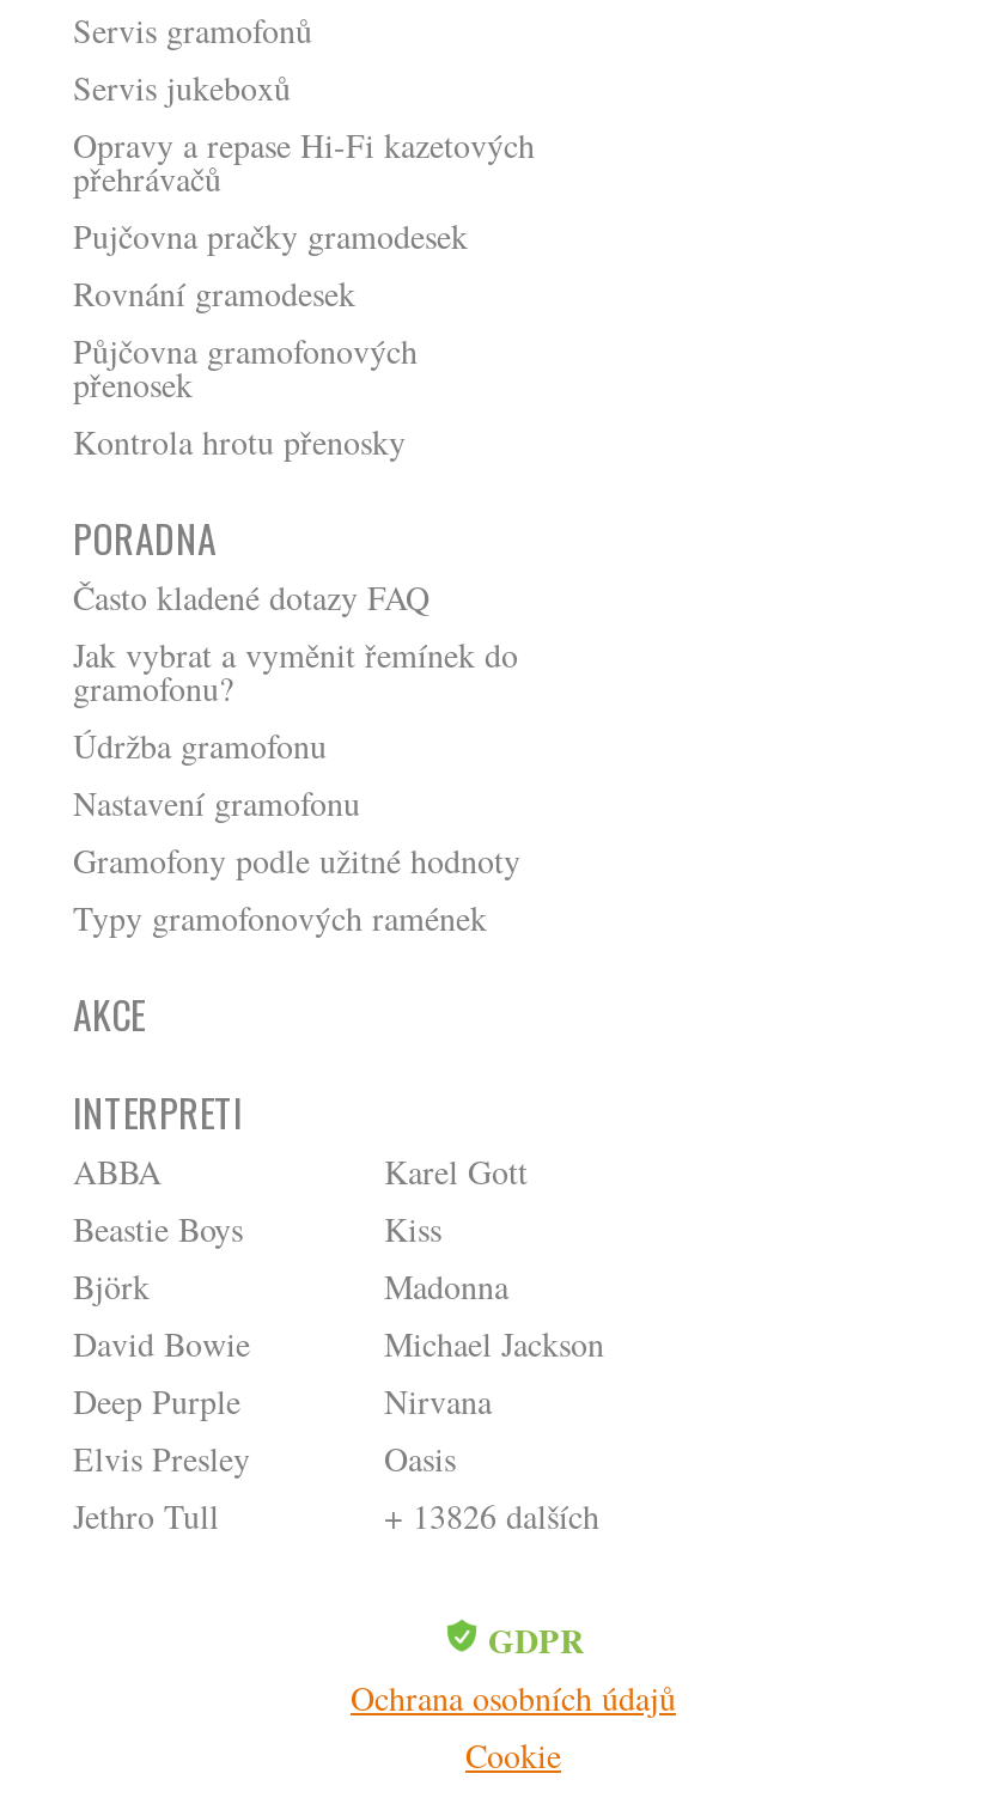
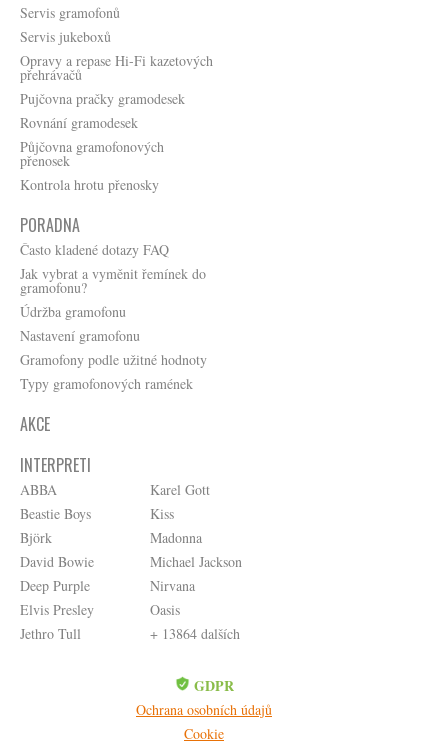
- + 13826 dalších
+ + 13864 dalších
